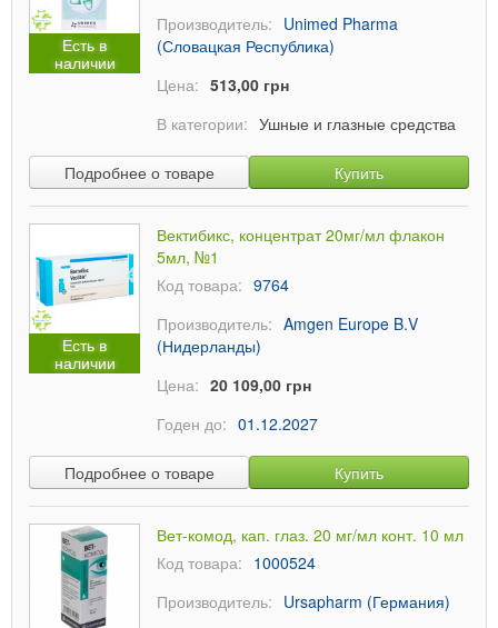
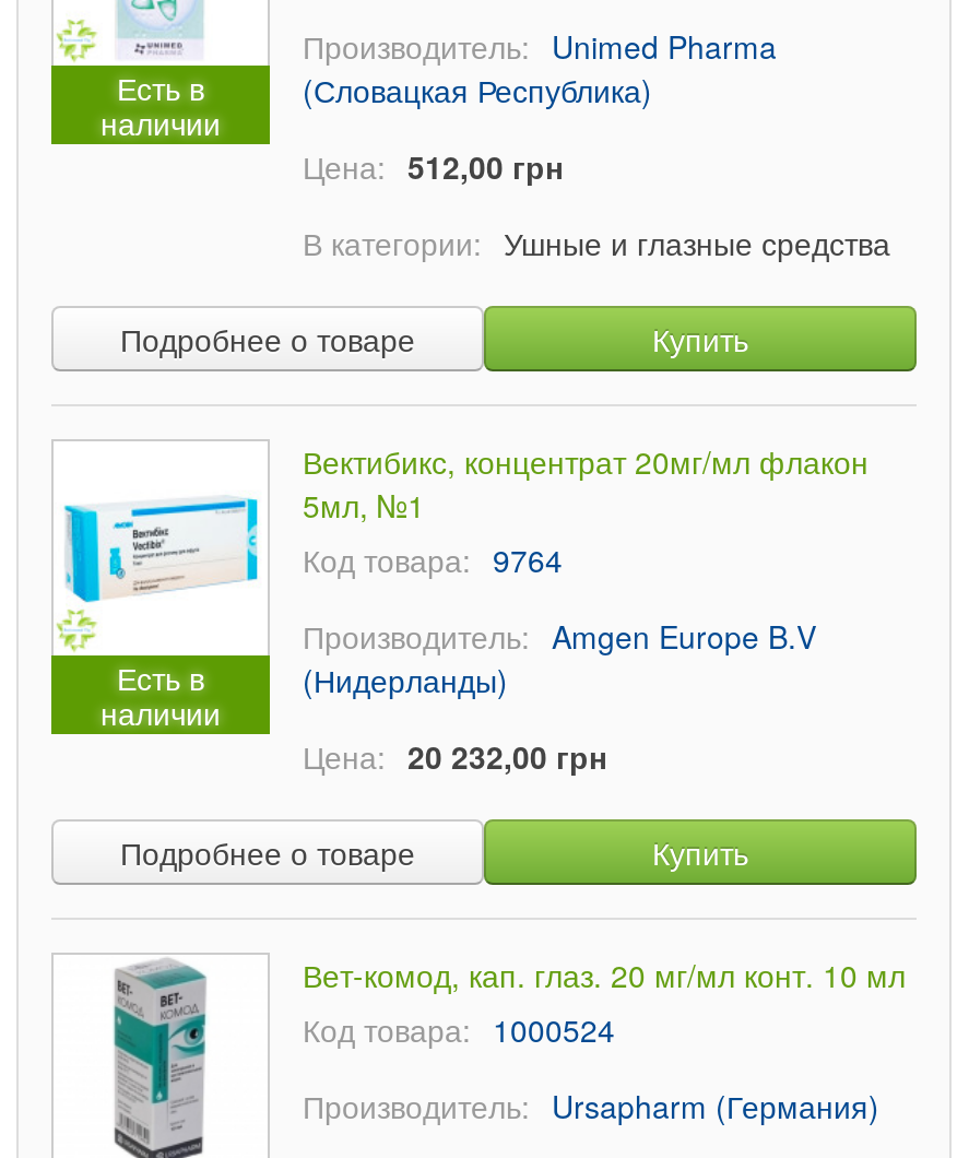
- Цена: 513,00 грн
+ Цена: 512,00 грн

- Цена: 20 109,00 грн
- Годен до: 01.12.2027
+ Цена: 20 232,00 грн
